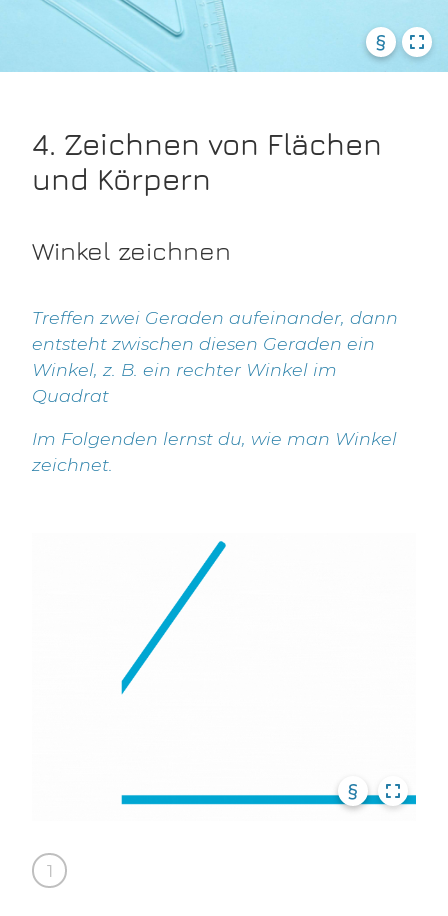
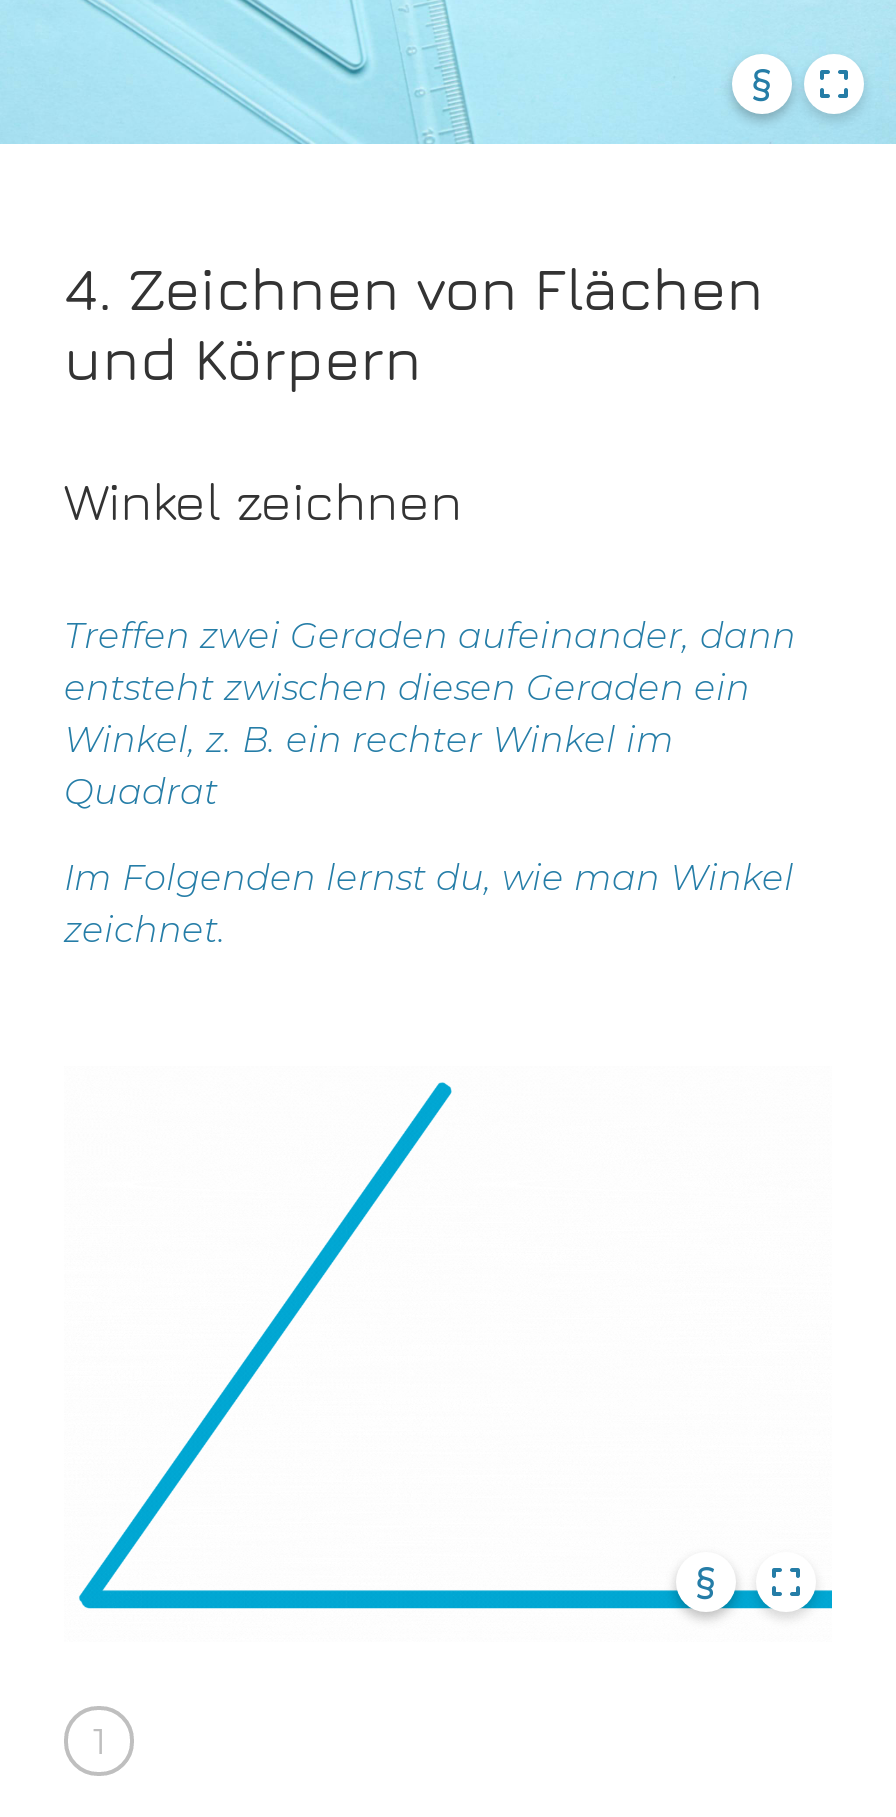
+ [image]
